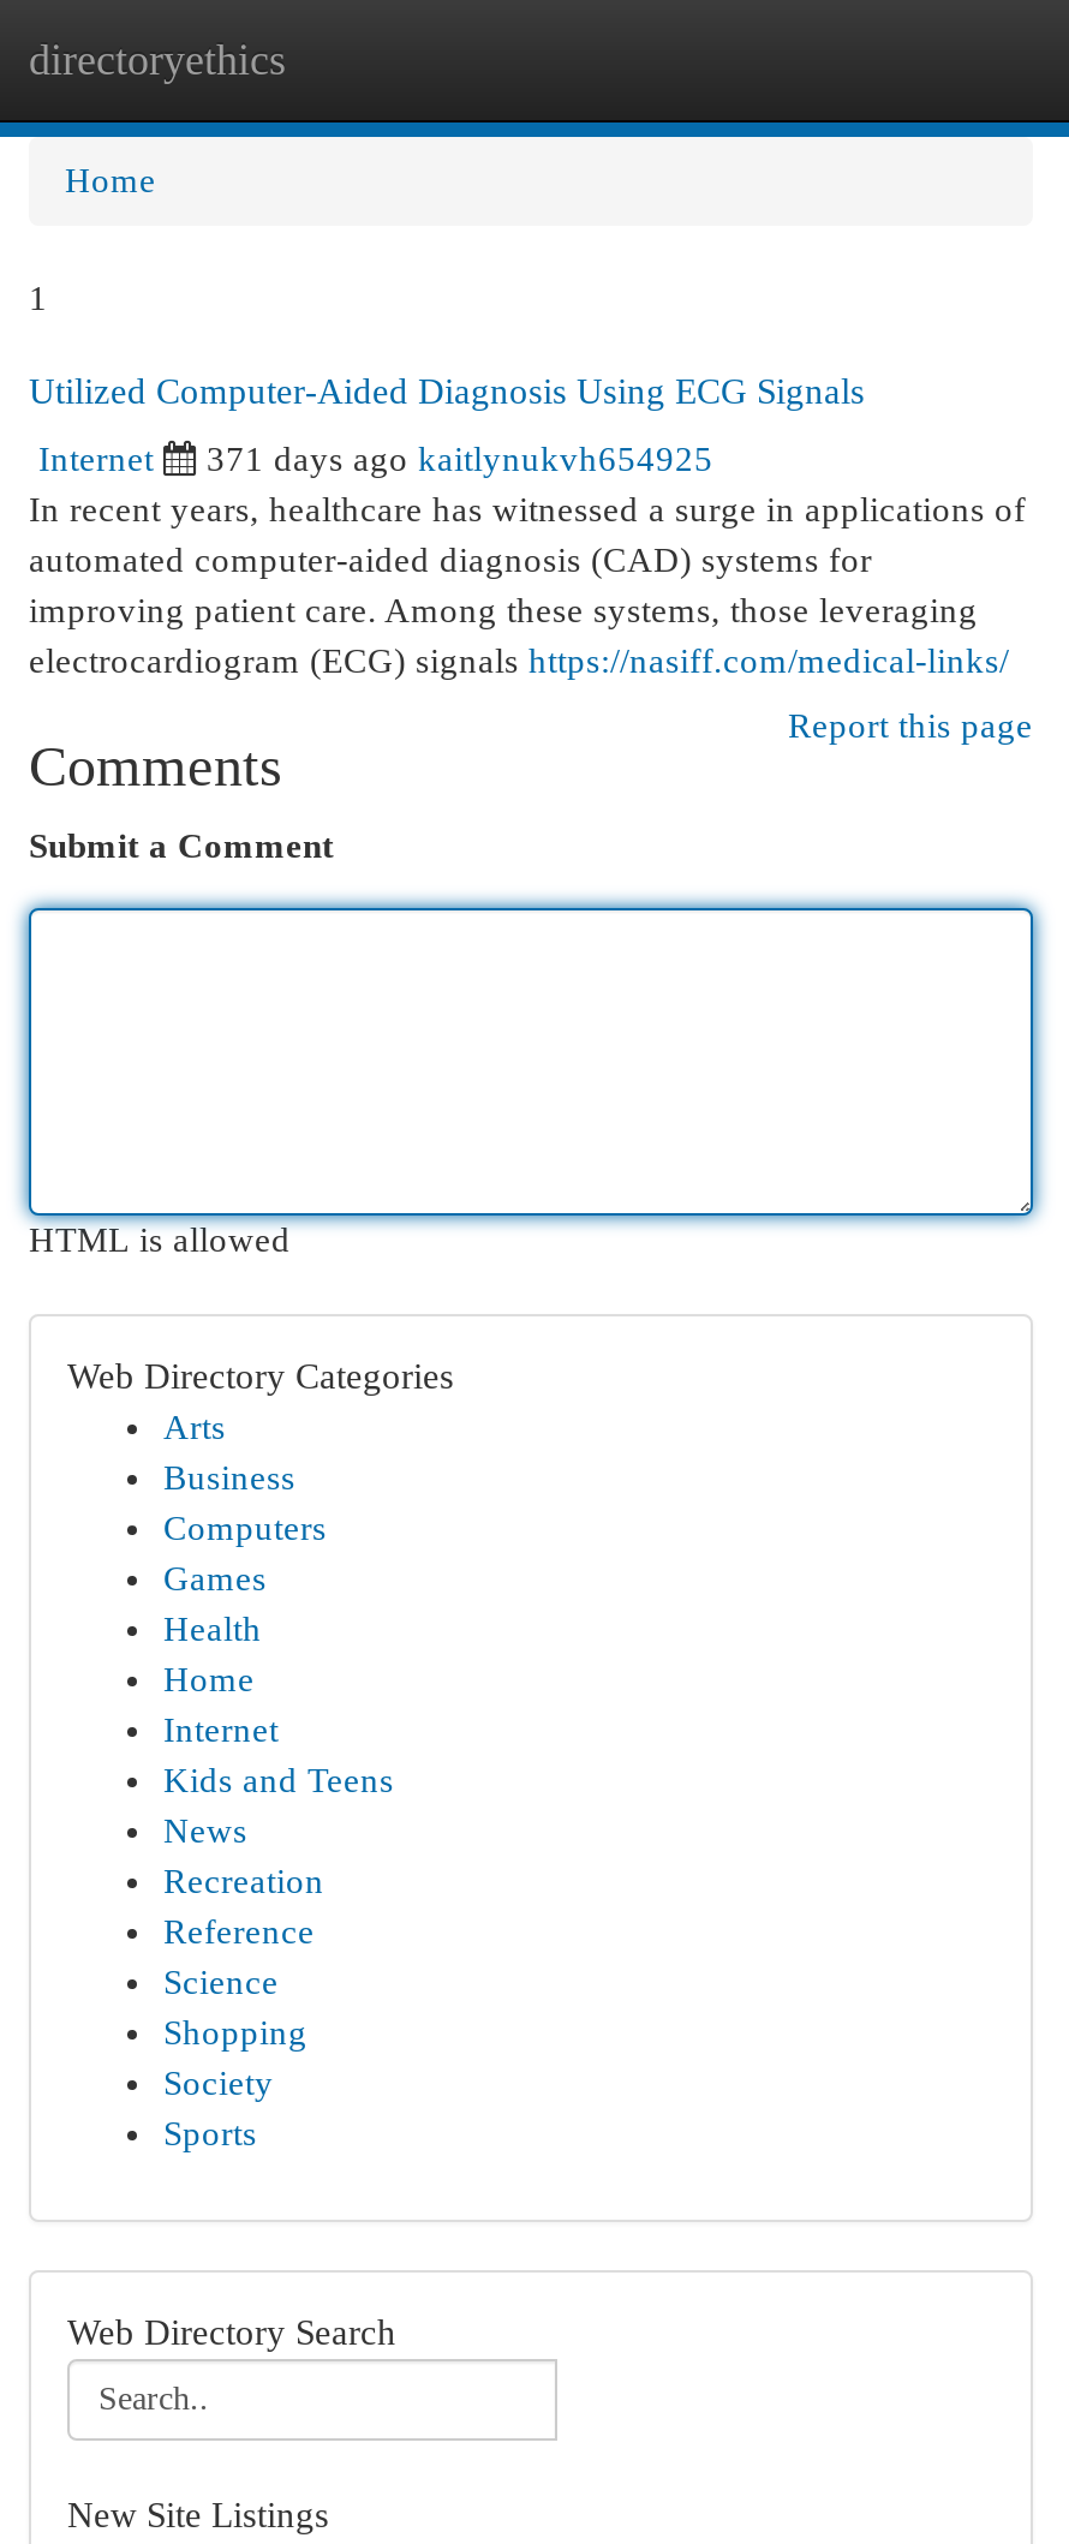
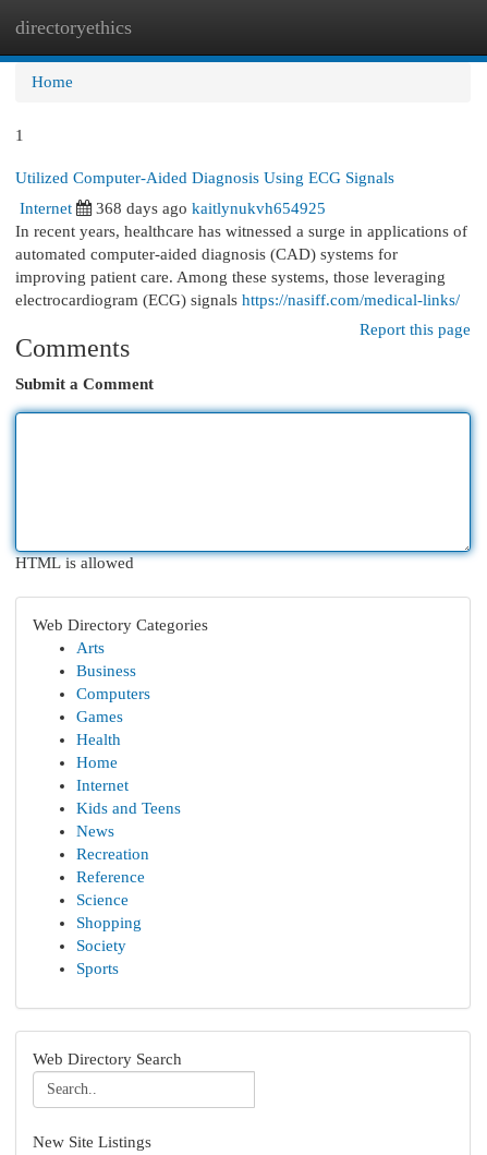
- 371 days ago kaitlynukvh654925
+ 368 days ago kaitlynukvh654925
